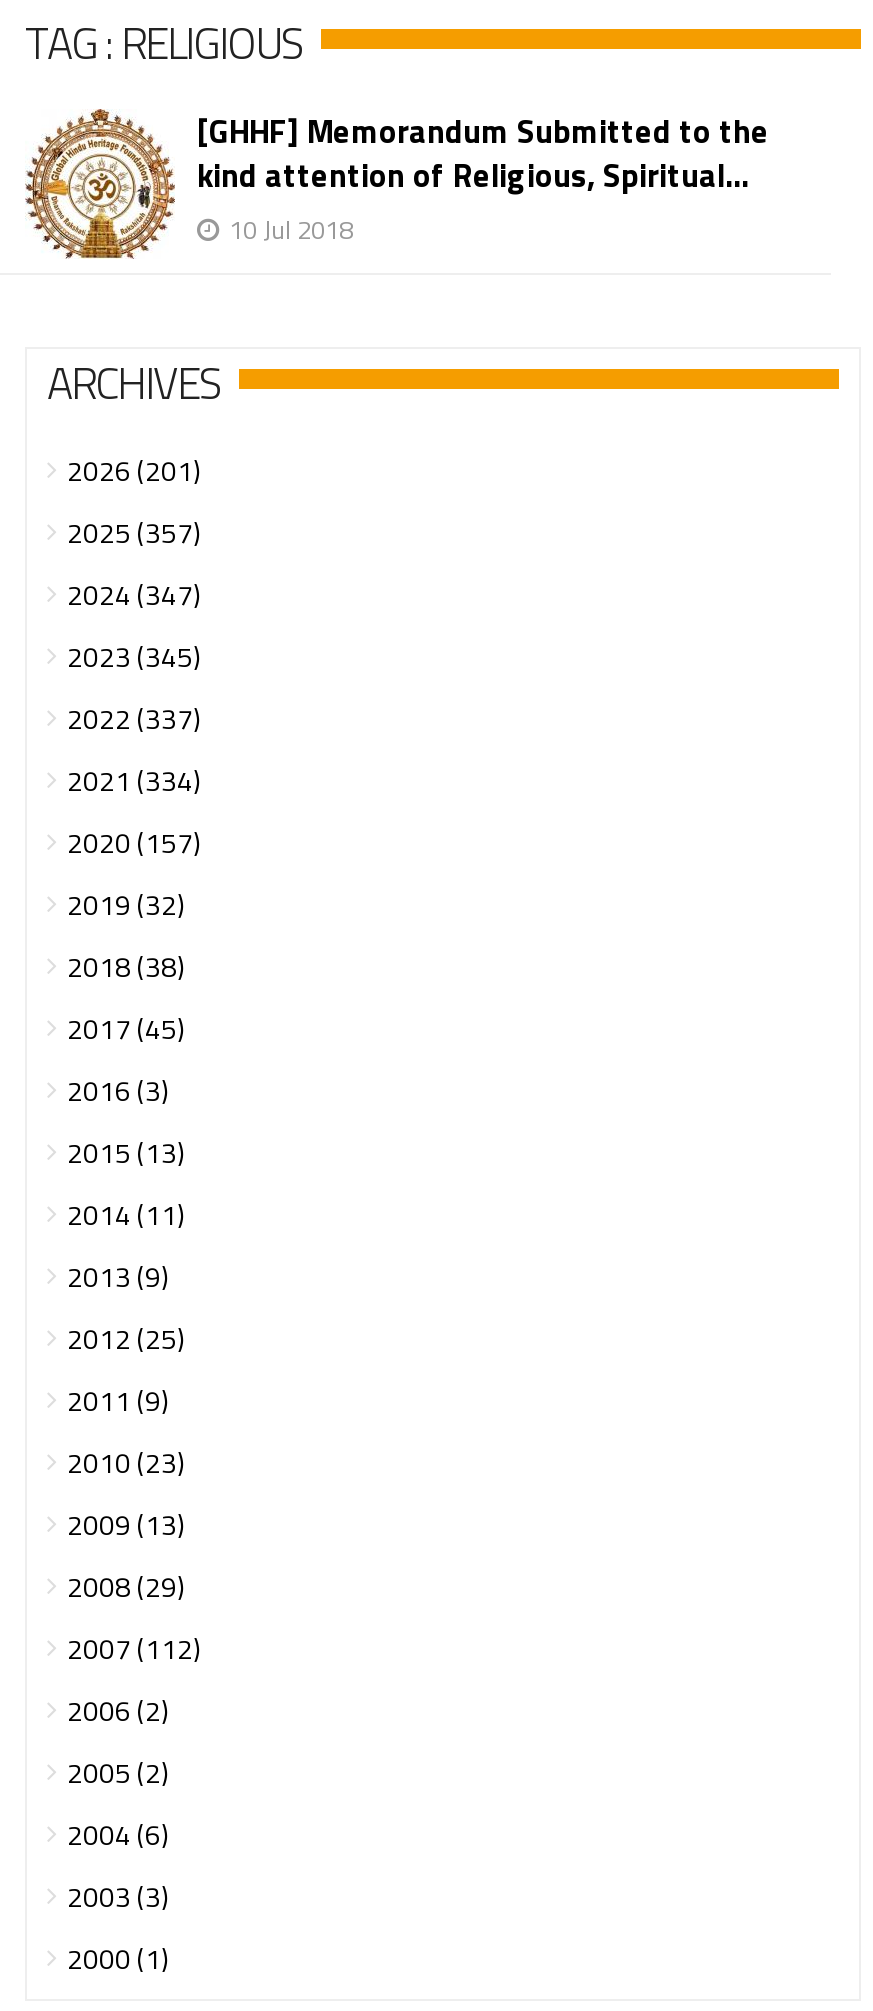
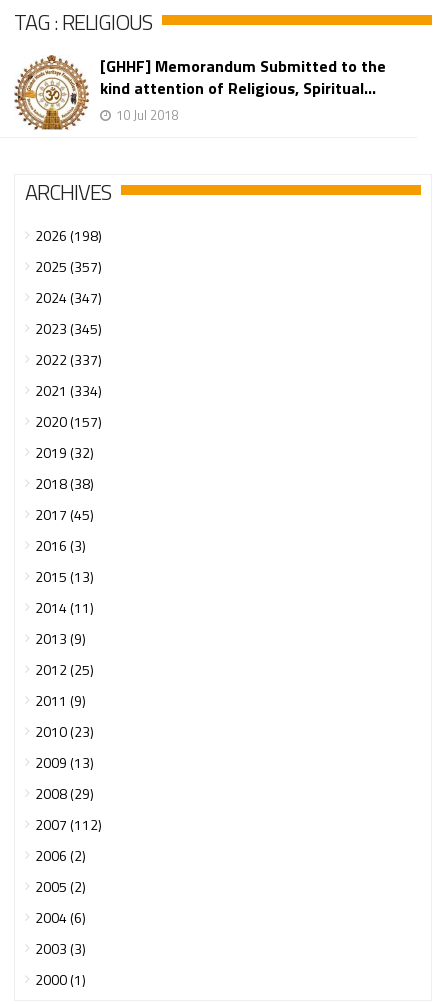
- 2026 (201)
+ 2026 (198)
